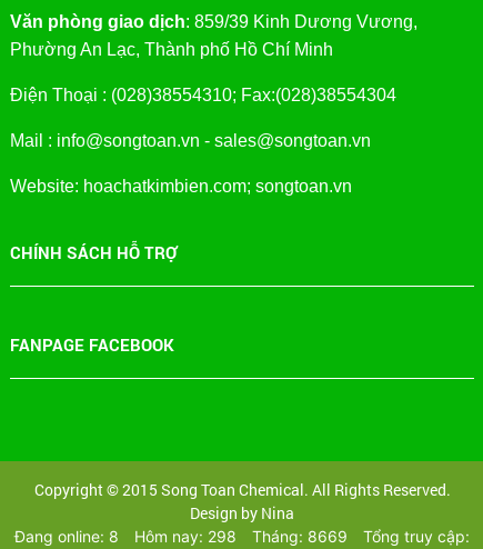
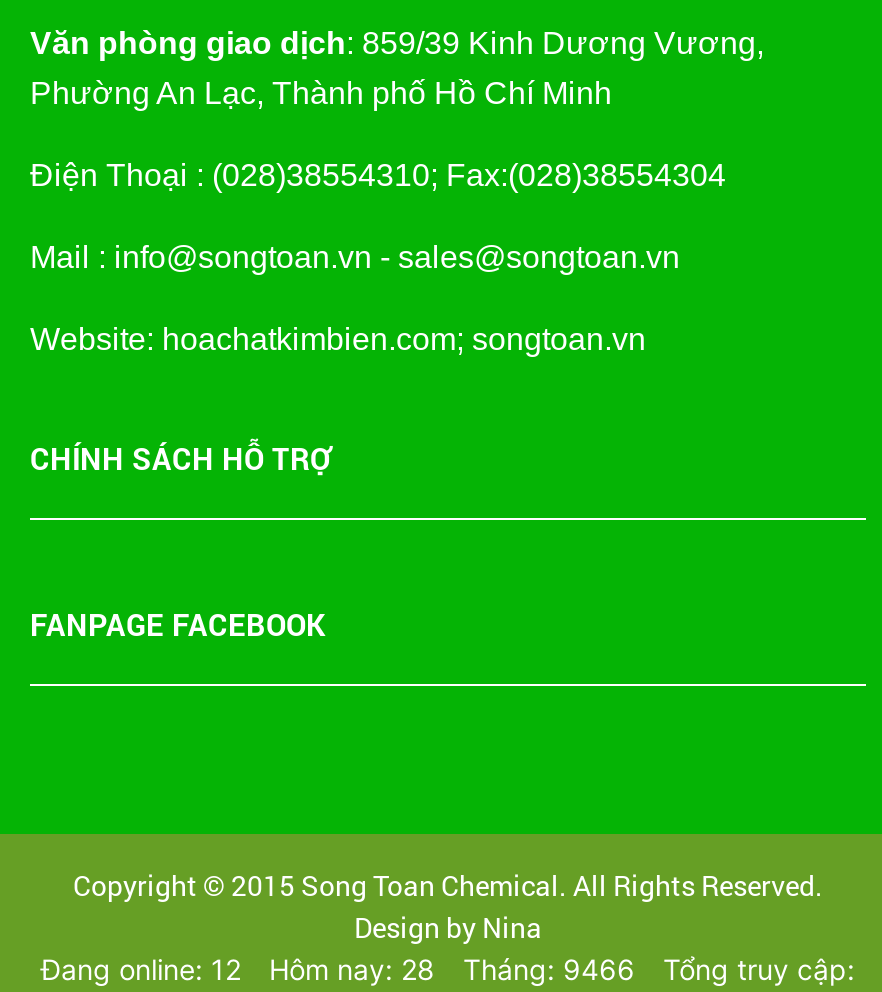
- Đang online: 8
+ Đang online: 12

- Hôm nay: 298
+ Hôm nay: 28

- Tháng: 8669
+ Tháng: 9466
